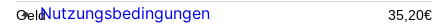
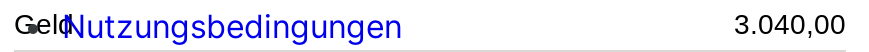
- 35,20€
+ 3.040,00
